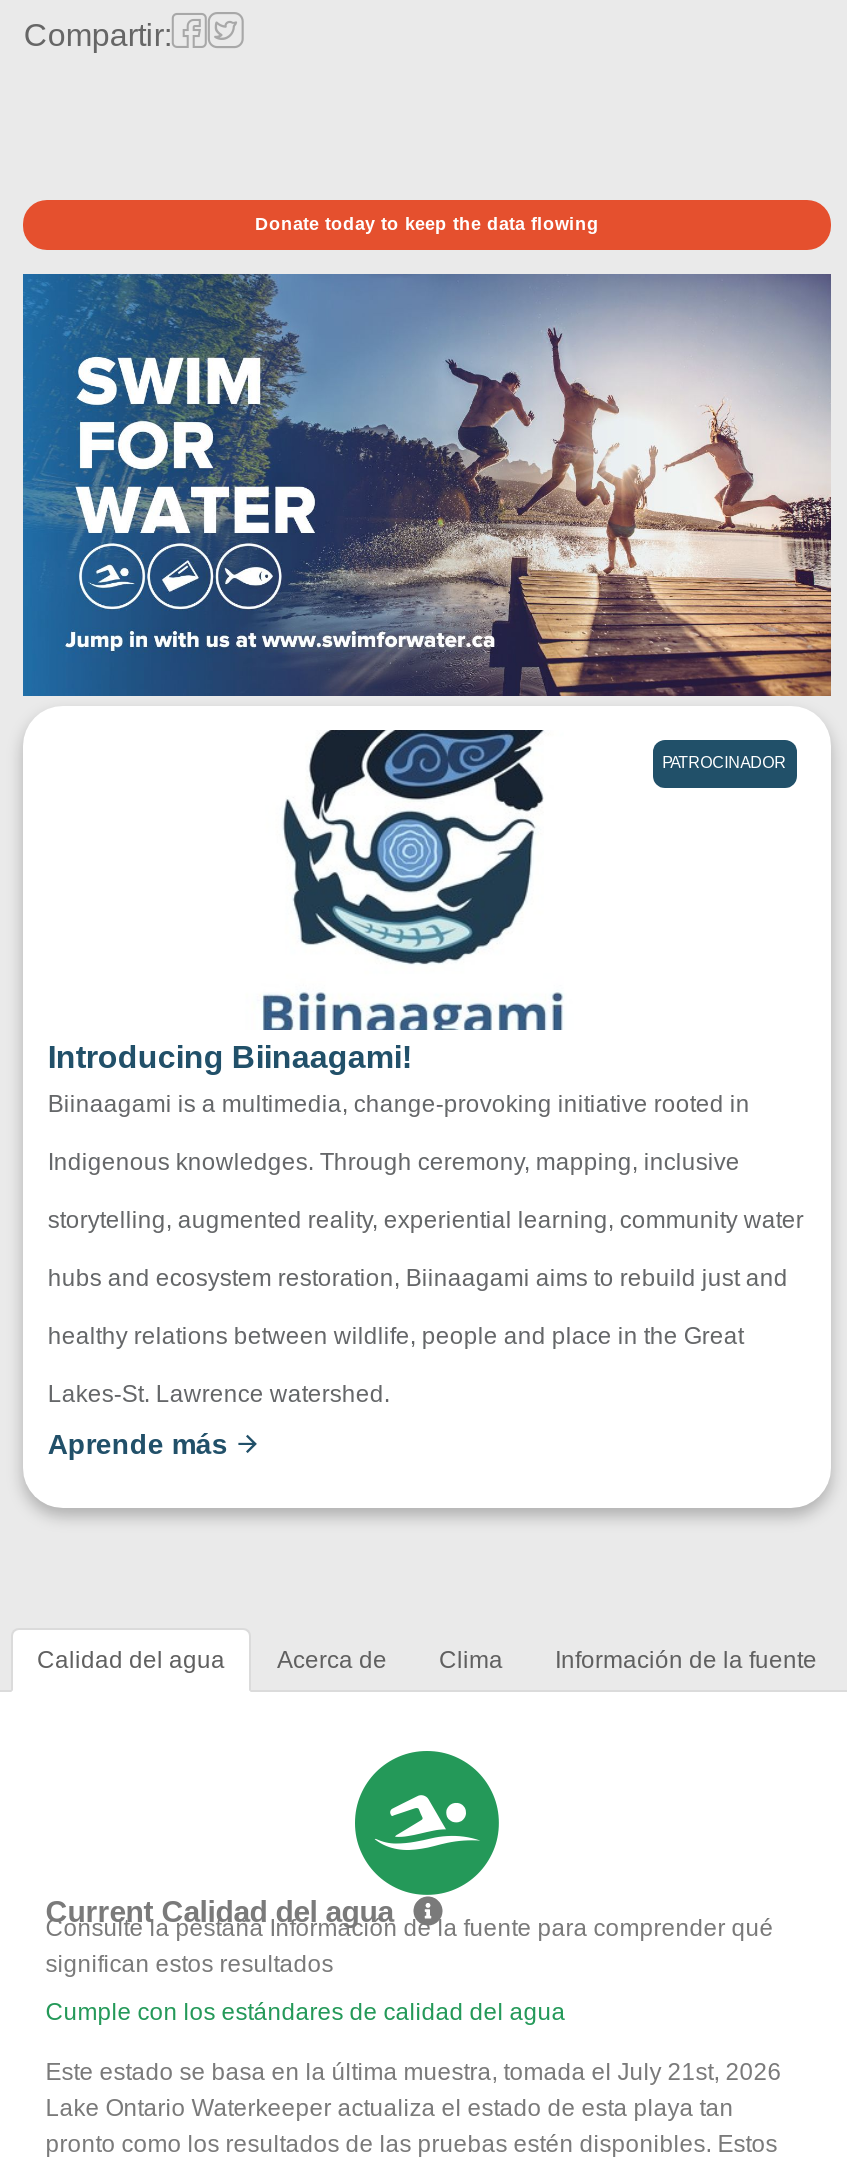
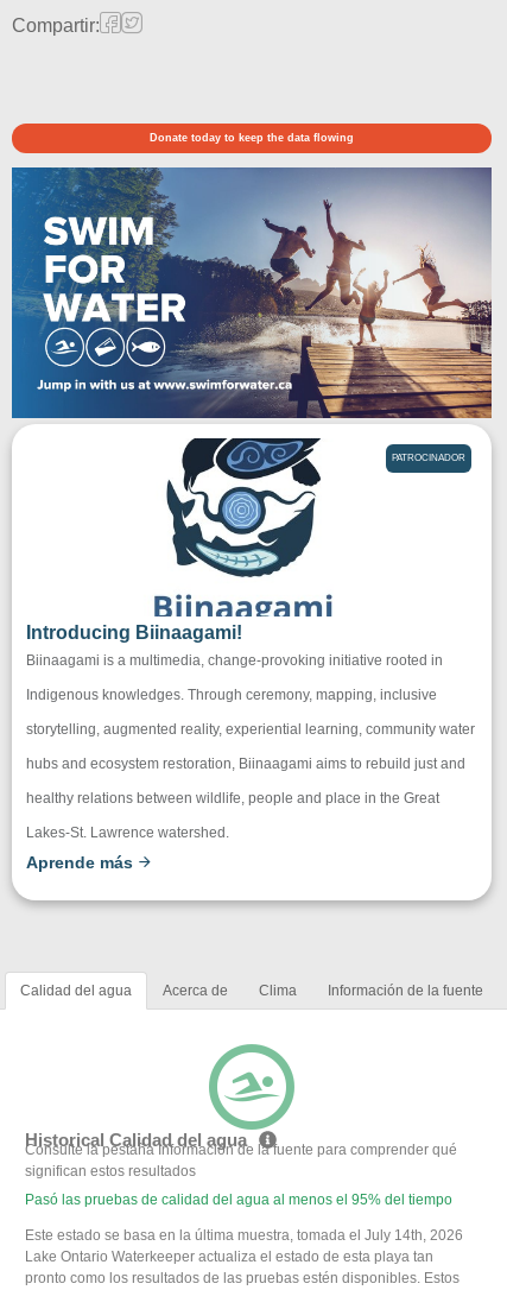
- [image]
- Current Calidad del agua
+ [image]
+ Historical Calidad del agua

- Cumple con los estándares de calidad del agua
+ Pasó las pruebas de calidad del agua al menos el 95% del tiempo

- Este estado se basa en la última muestra, tomada el July 21st, 2026
+ Este estado se basa en la última muestra, tomada el July 14th, 2026
